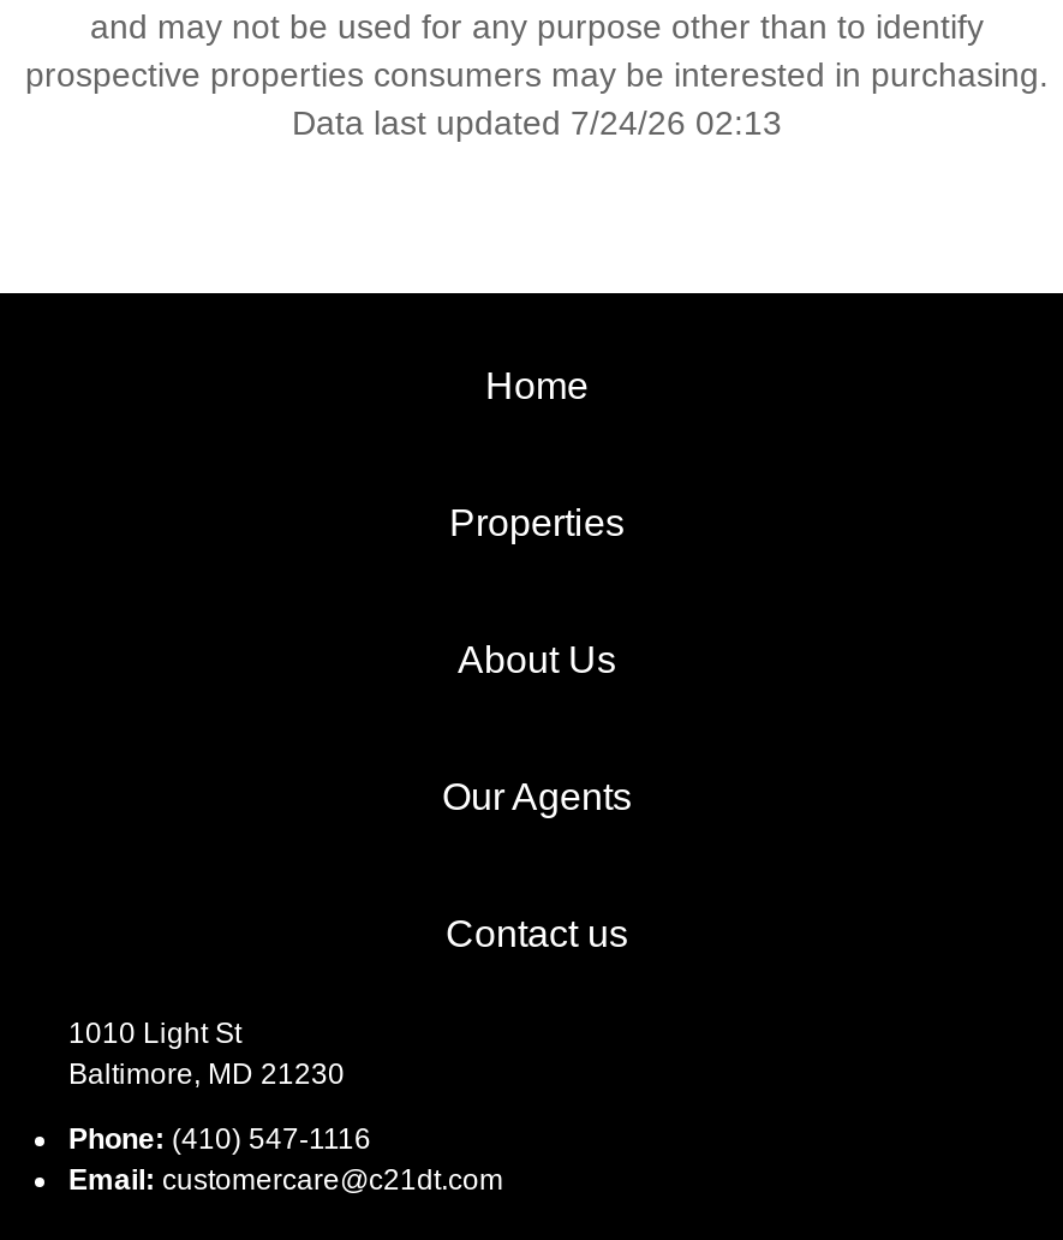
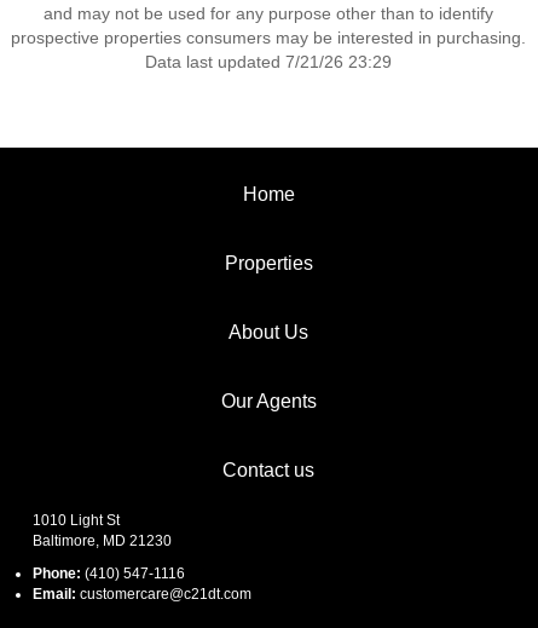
- Data last updated 7/24/26 02:13
+ Data last updated 7/21/26 23:29
